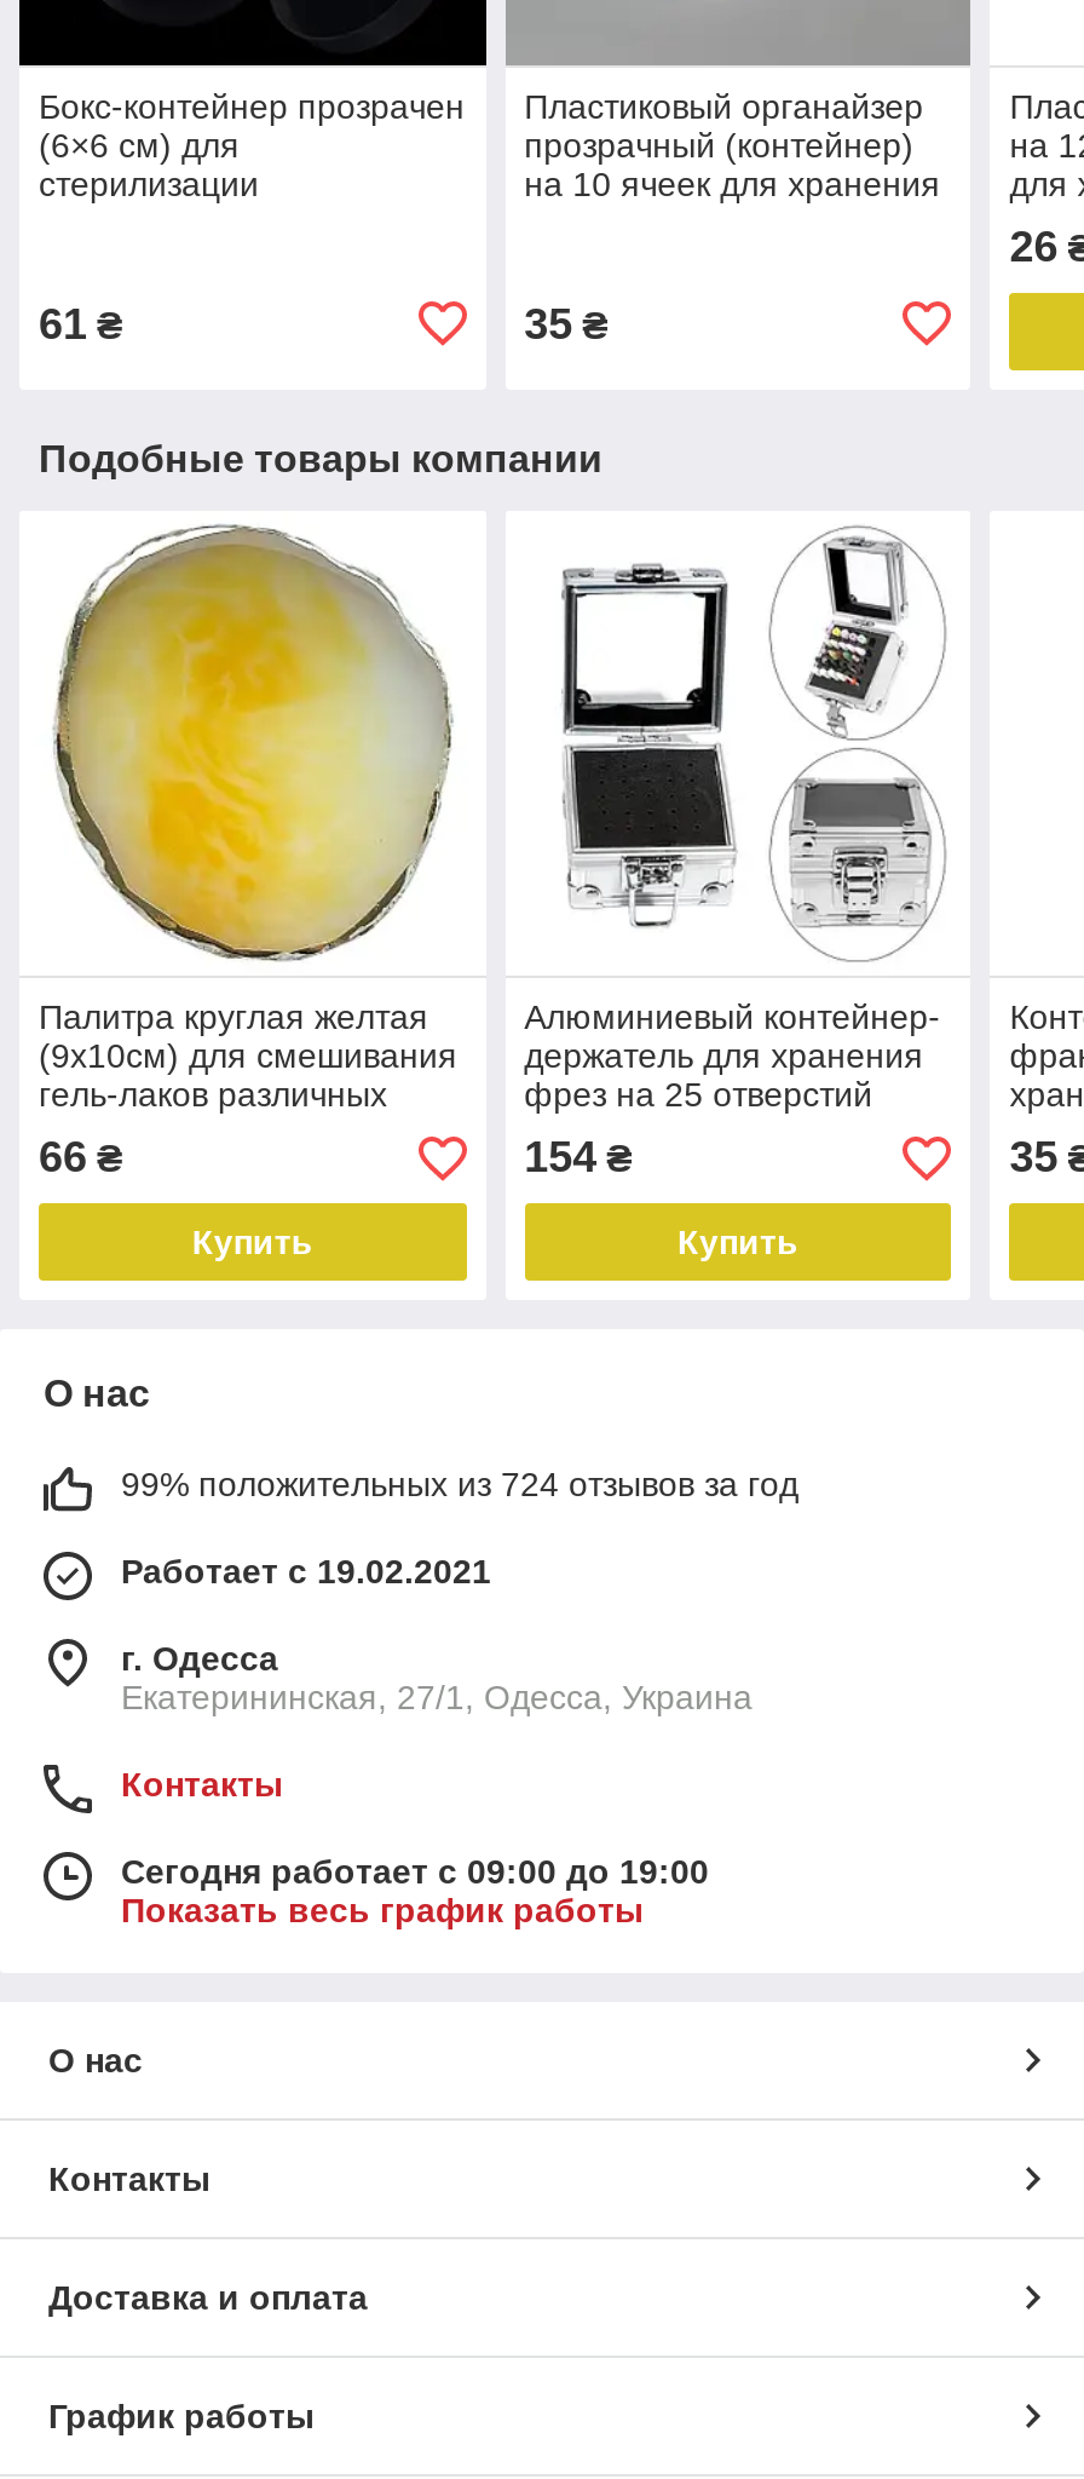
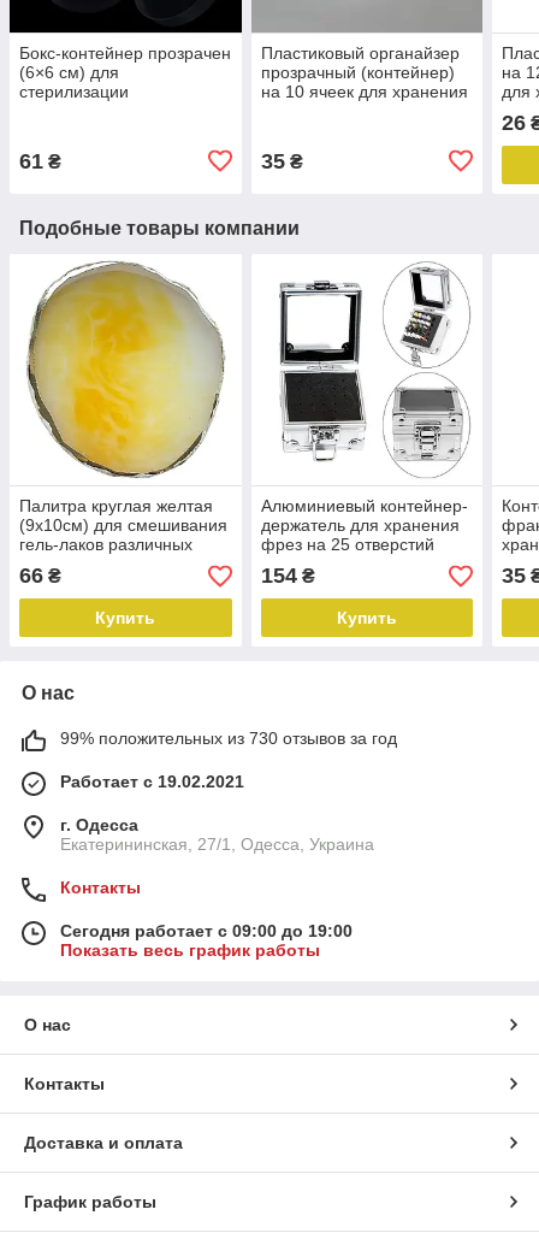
- 99% положительных из 724 отзывов за год
+ 99% положительных из 730 отзывов за год
